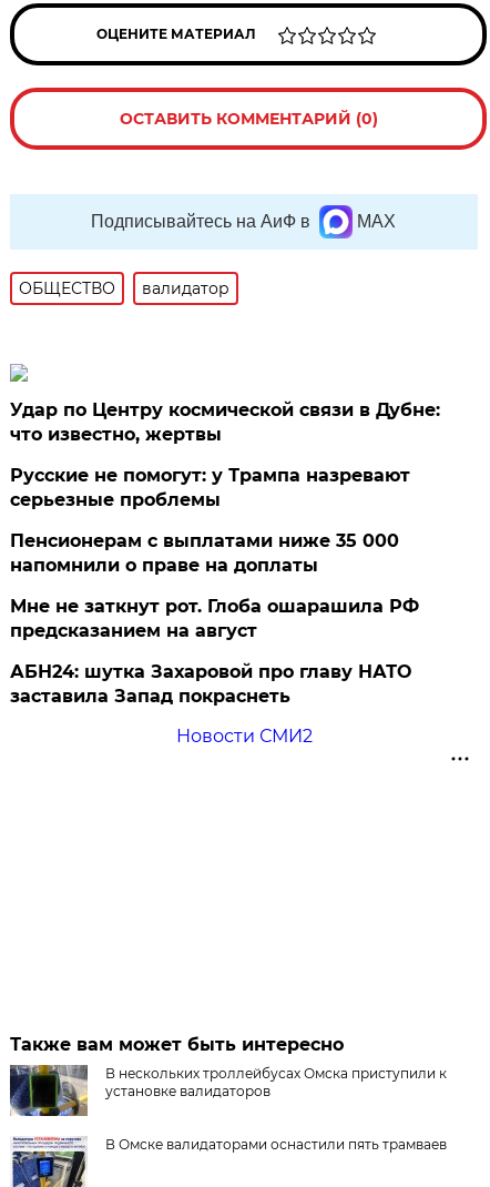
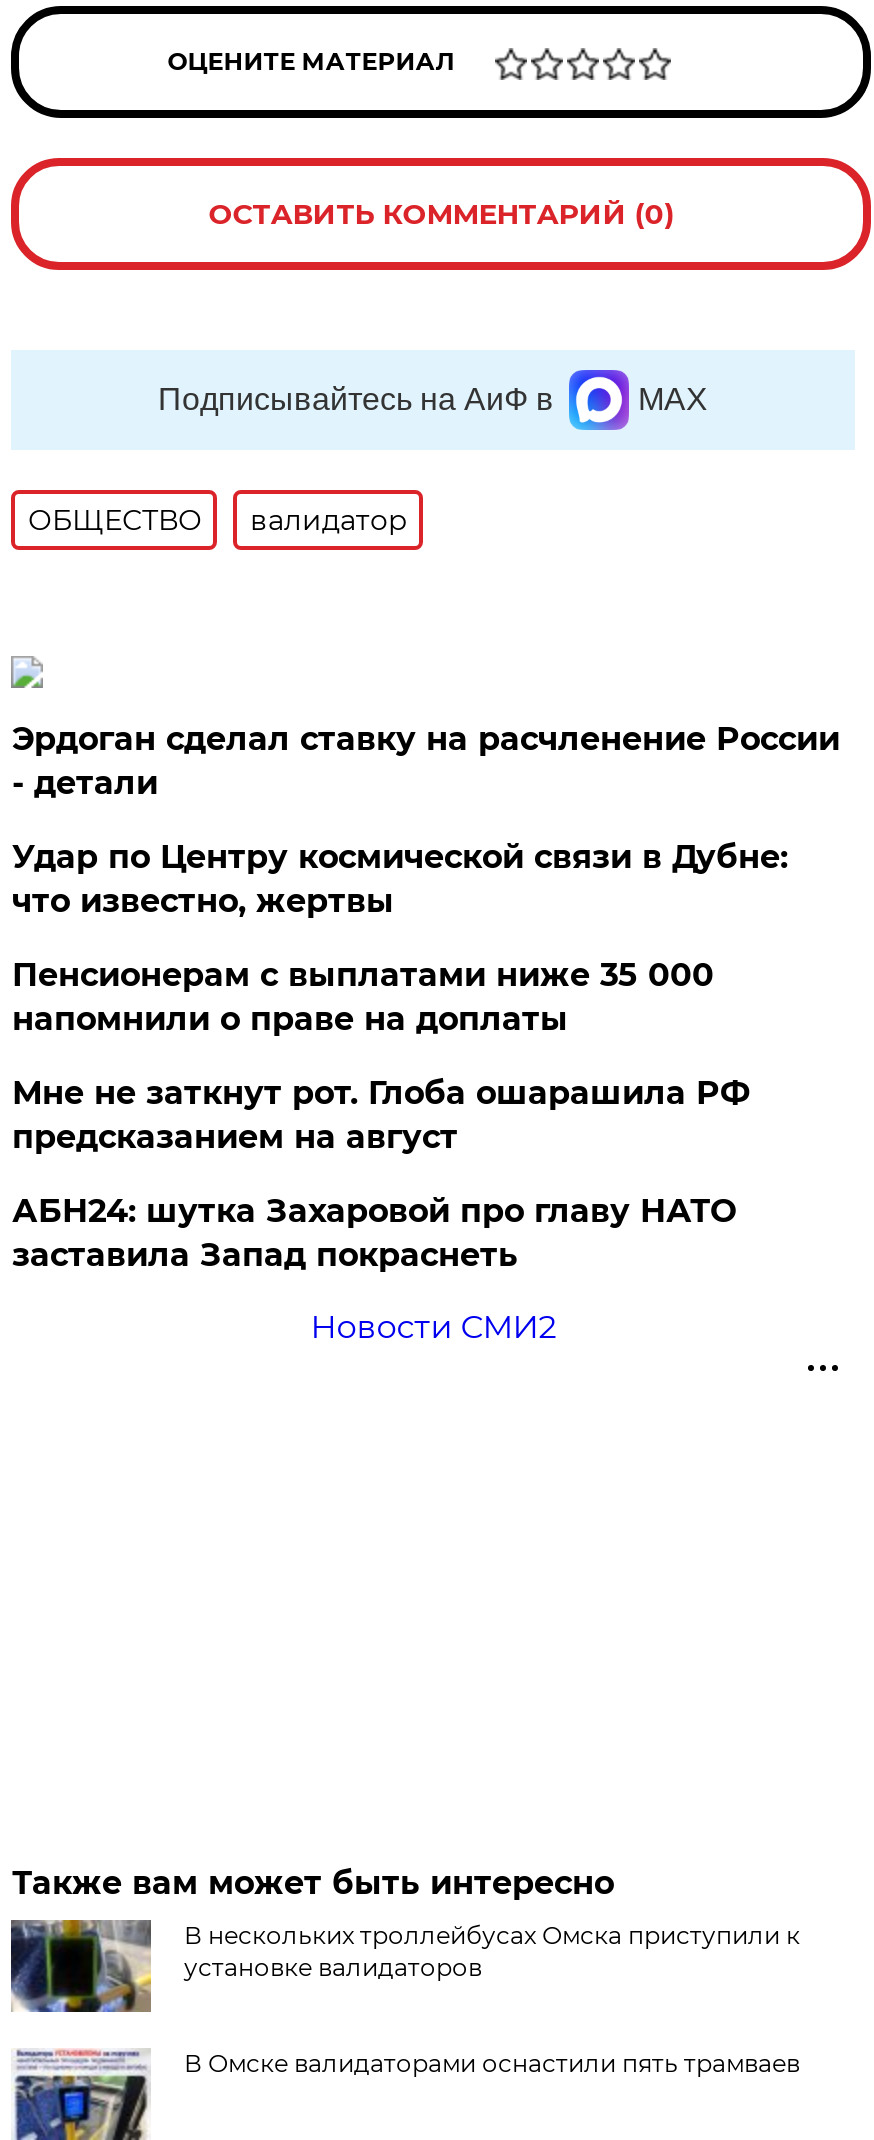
+ Эрдоган сделал ставку на расчленение России
+ - детали

moved down: Удар по Центру космической связи в Дубне: | что известно, жертвы

- Русские не помогут: у Трампа назревают
- серьезные проблемы
